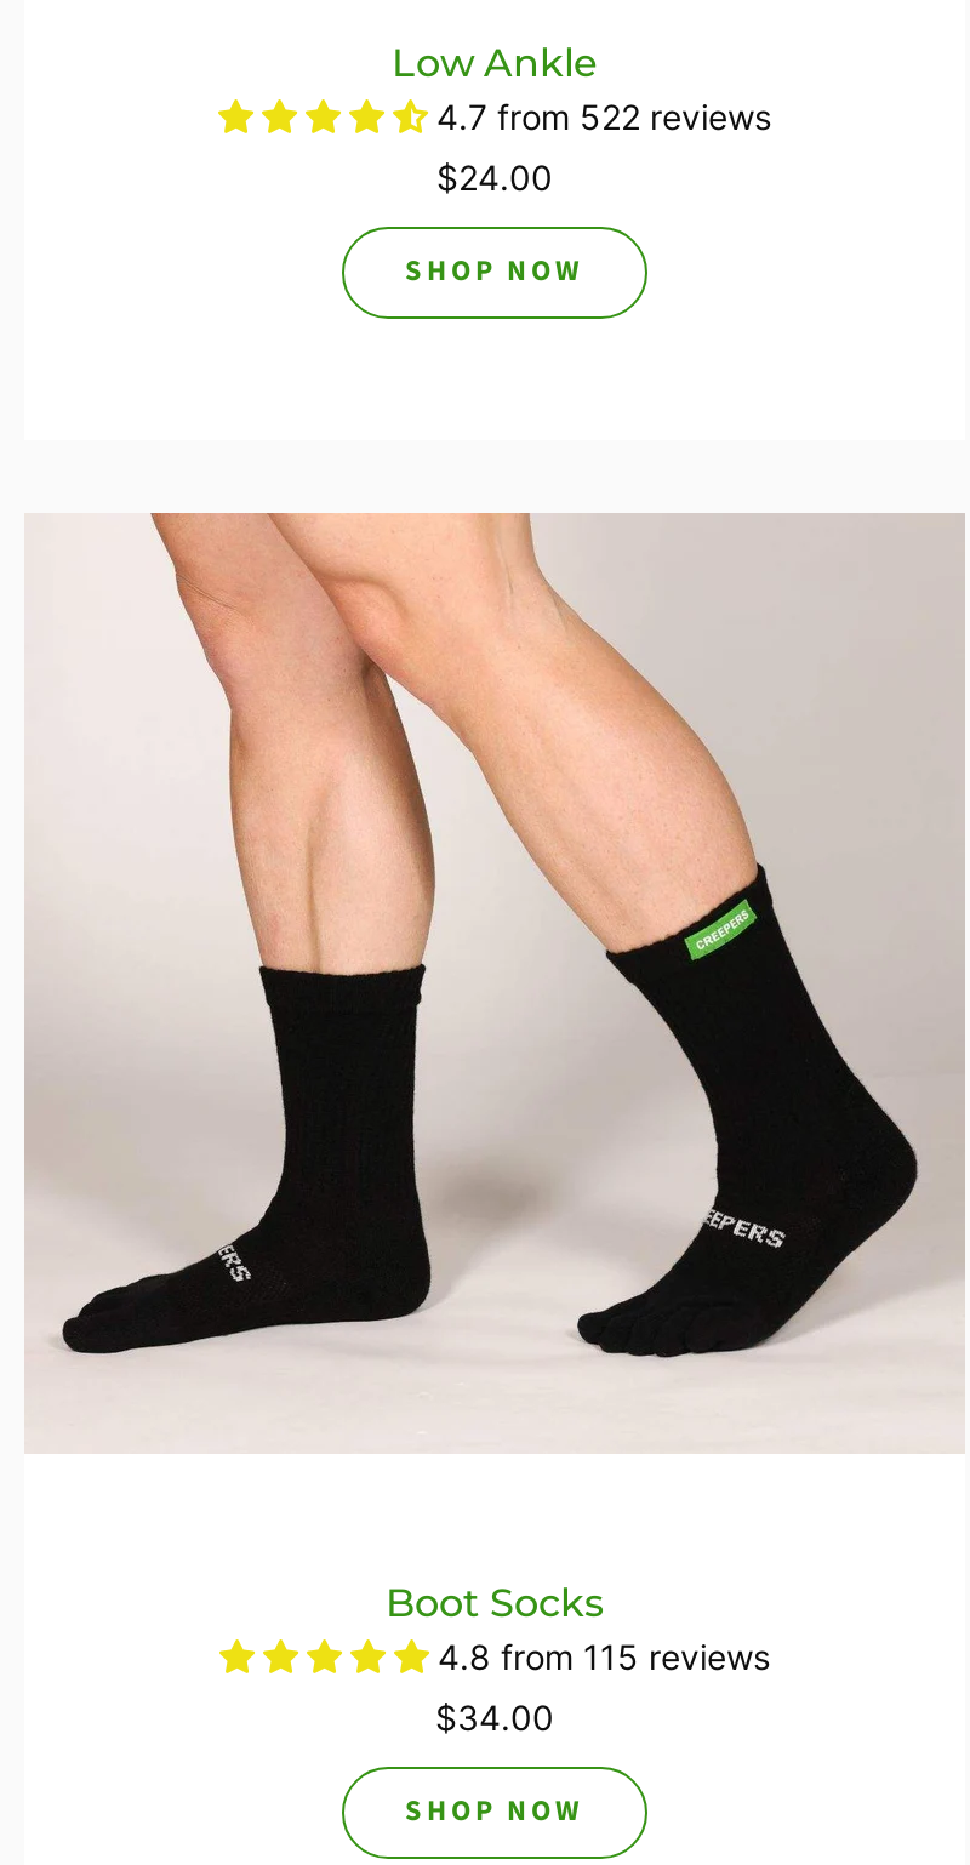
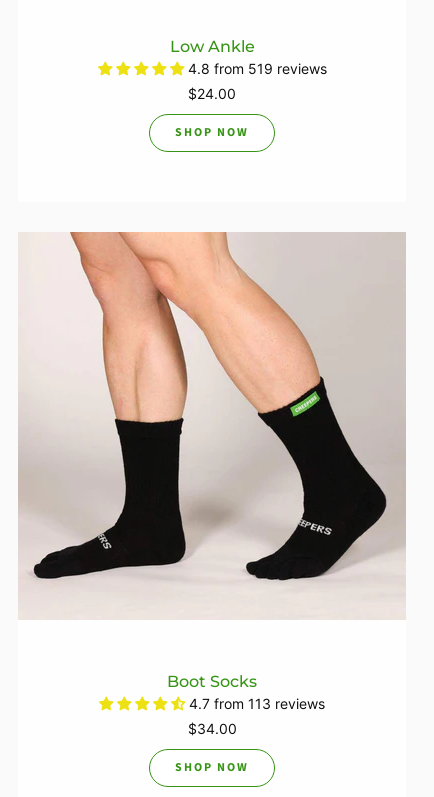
- 4.7 from 522 reviews
+ 4.8 from 519 reviews

- 4.8 from 115 reviews
+ 4.7 from 113 reviews
